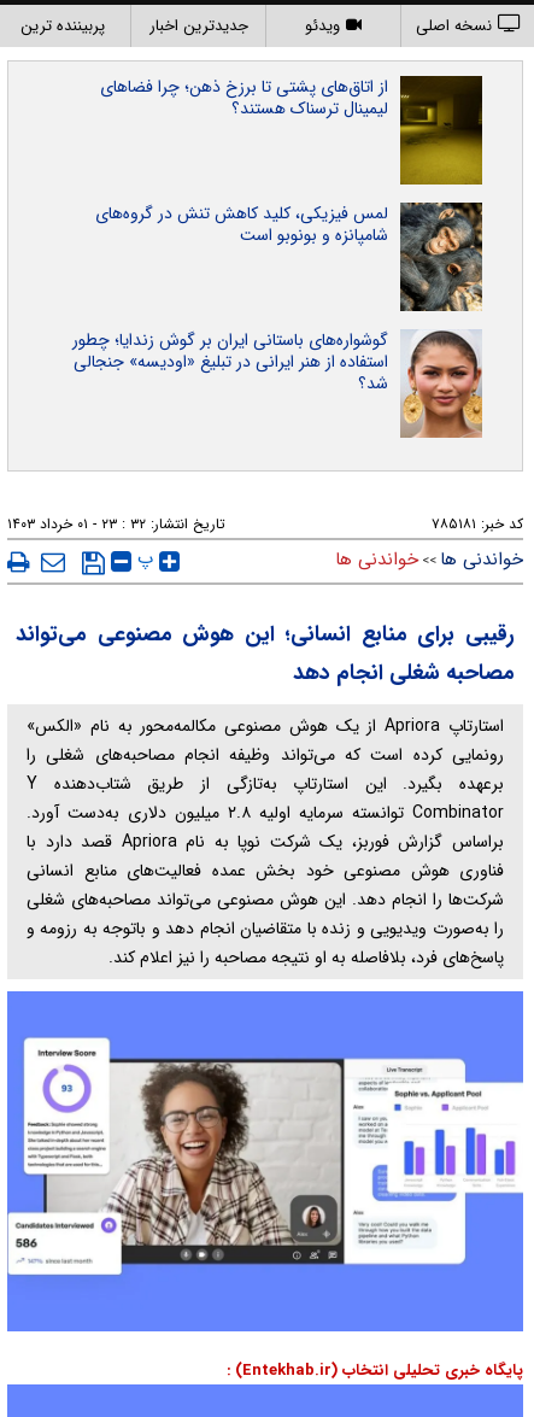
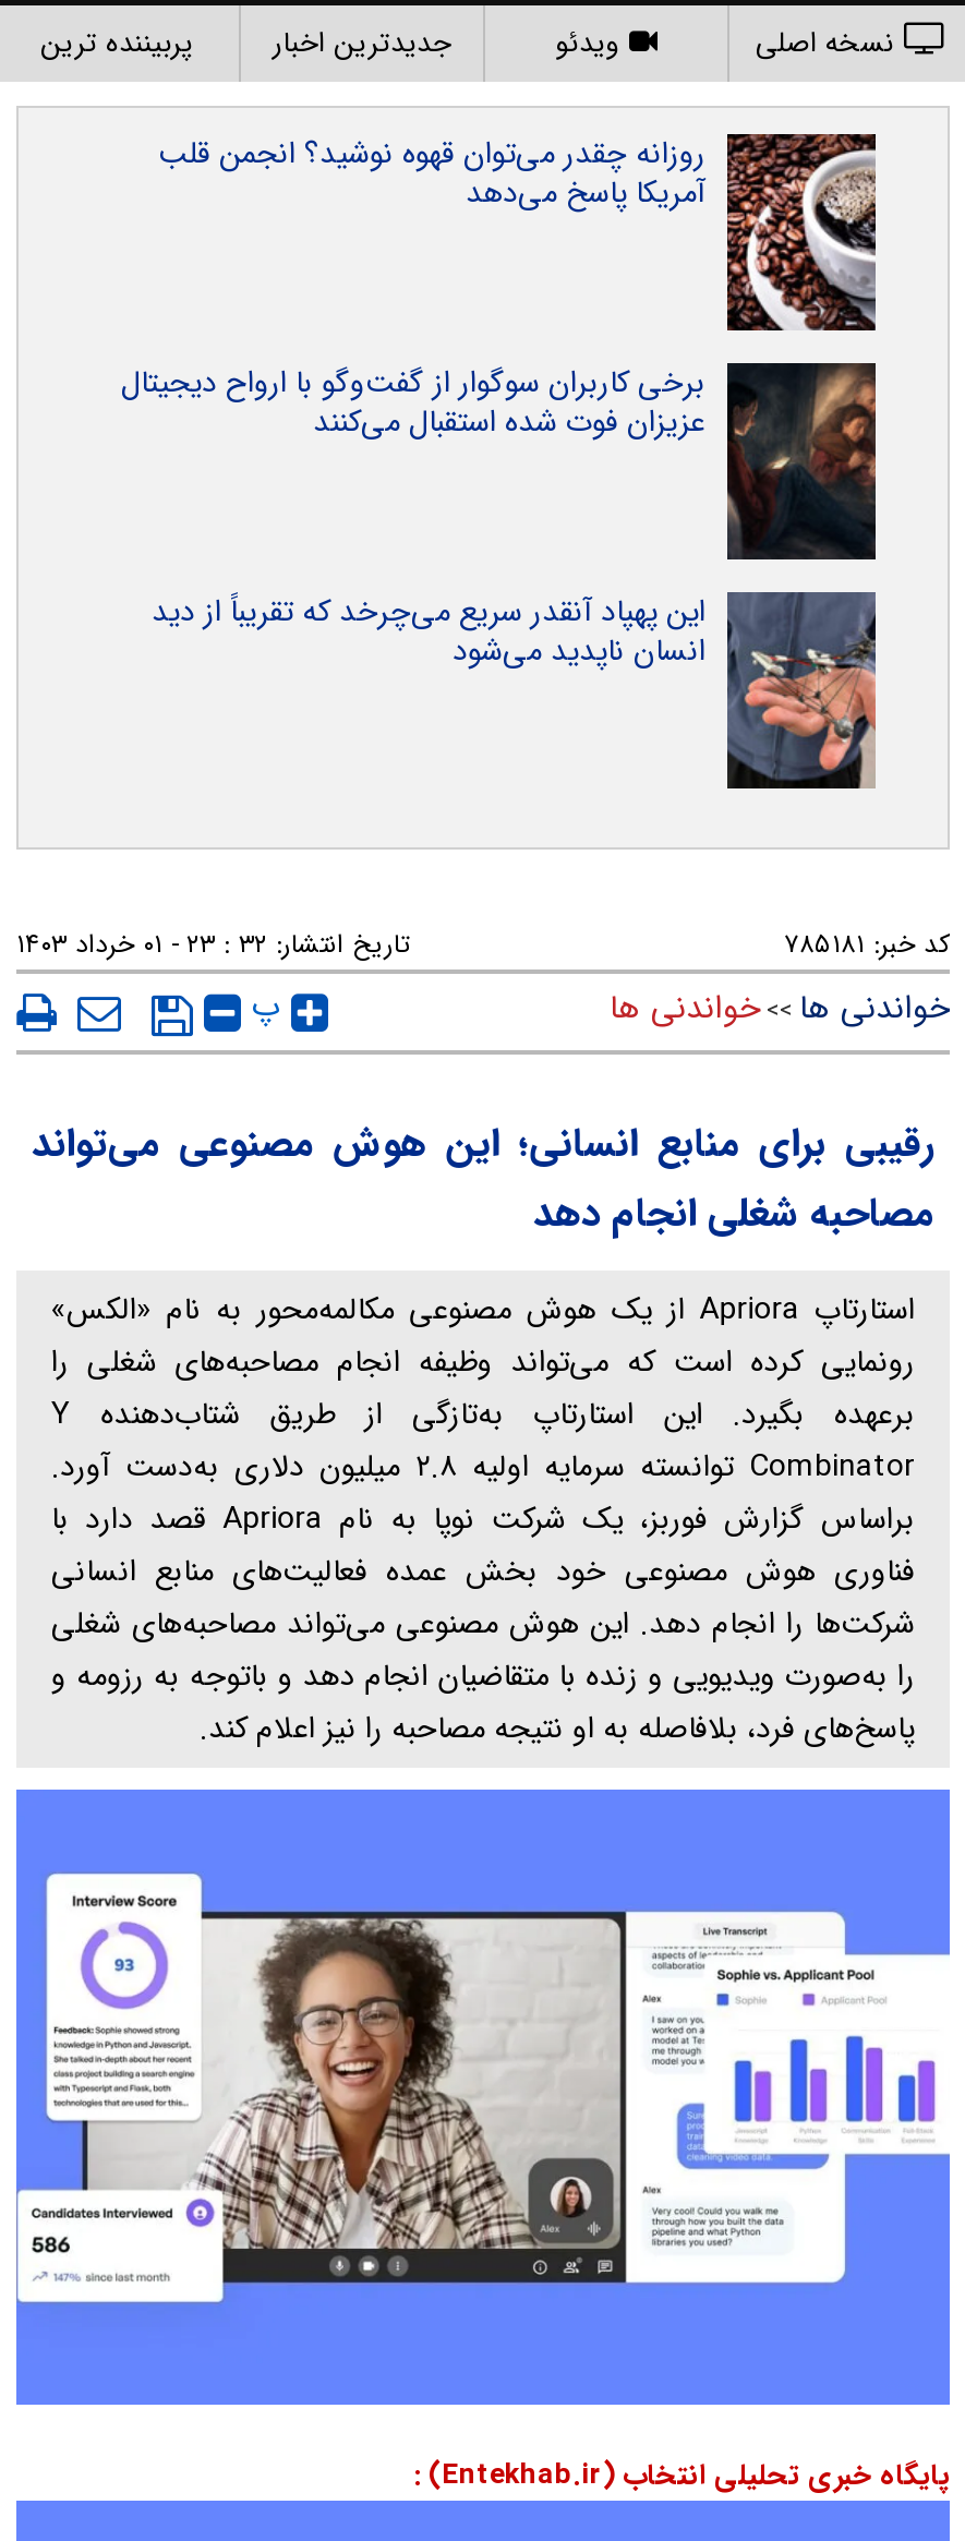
- [image]
- از اتاق‌های پشتی تا برزخ ذهن؛ چرا فضاهای
- لیمینال ترسناک هستند؟
+ [image]
+ روزانه چقدر می‌توان قهوه نوشید؟ انجمن قلب
+ آمریکا پاسخ می‌دهد

- [image]
- لمس فیزیکی، کلید کاهش تنش در گروه‌های
- شامپانزه و بونوبو است
+ [image]
+ برخی کاربران سوگوار از گفت‌وگو با ارواح دیجیتال
+ عزیزان فوت شده استقبال می‌کنند

- [image]
- گوشواره‌های باستانی ایران بر گوش زندایا؛ چطور
- استفاده از هنر ایرانی در تبلیغ «اودیسه» جنجالی
- شد؟
+ [image]
+ این پهپاد آنقدر سریع می‌چرخد که تقریباً از دید
+ انسان ناپدید می‌شود
